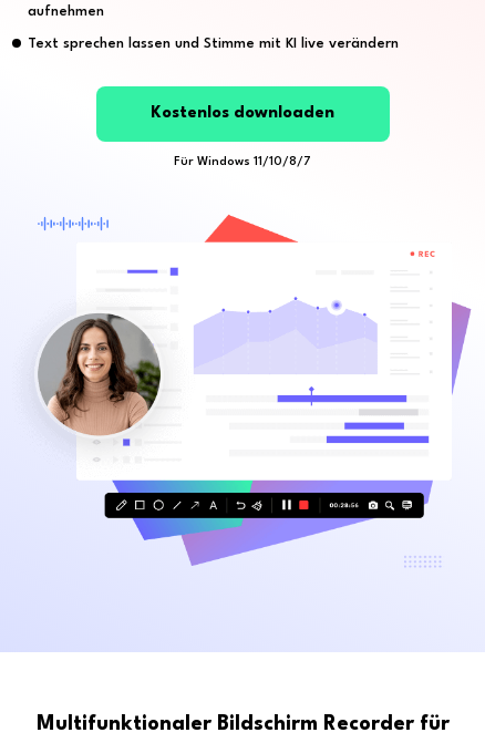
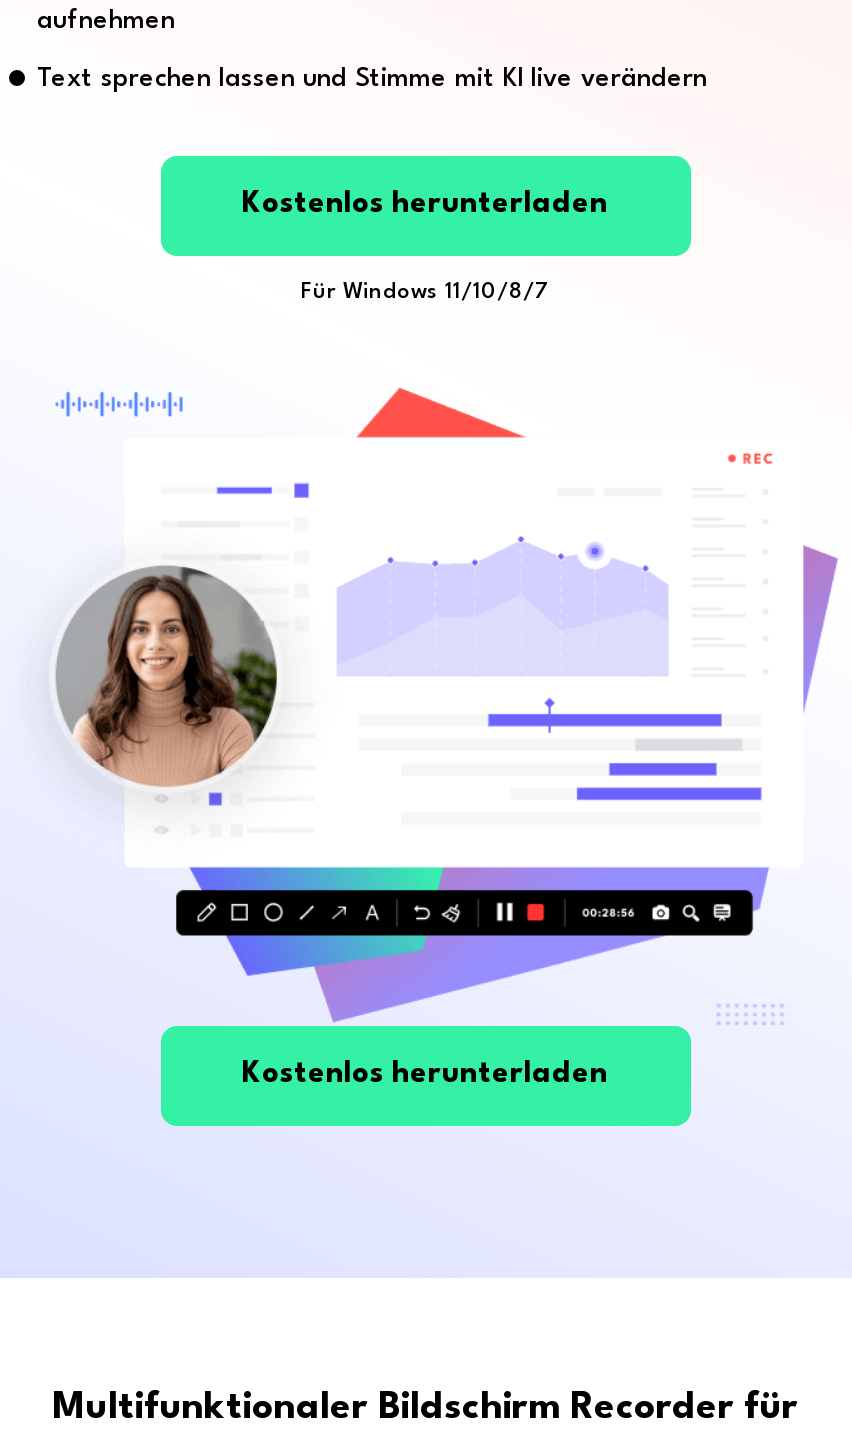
- Kostenlos downloaden
+ Kostenlos herunterladen

+ Kostenlos herunterladen
